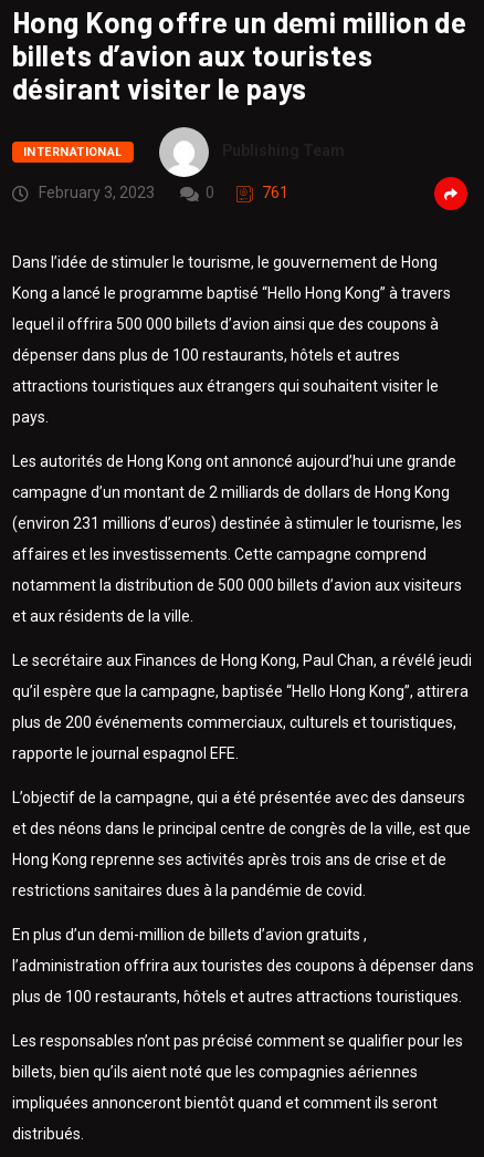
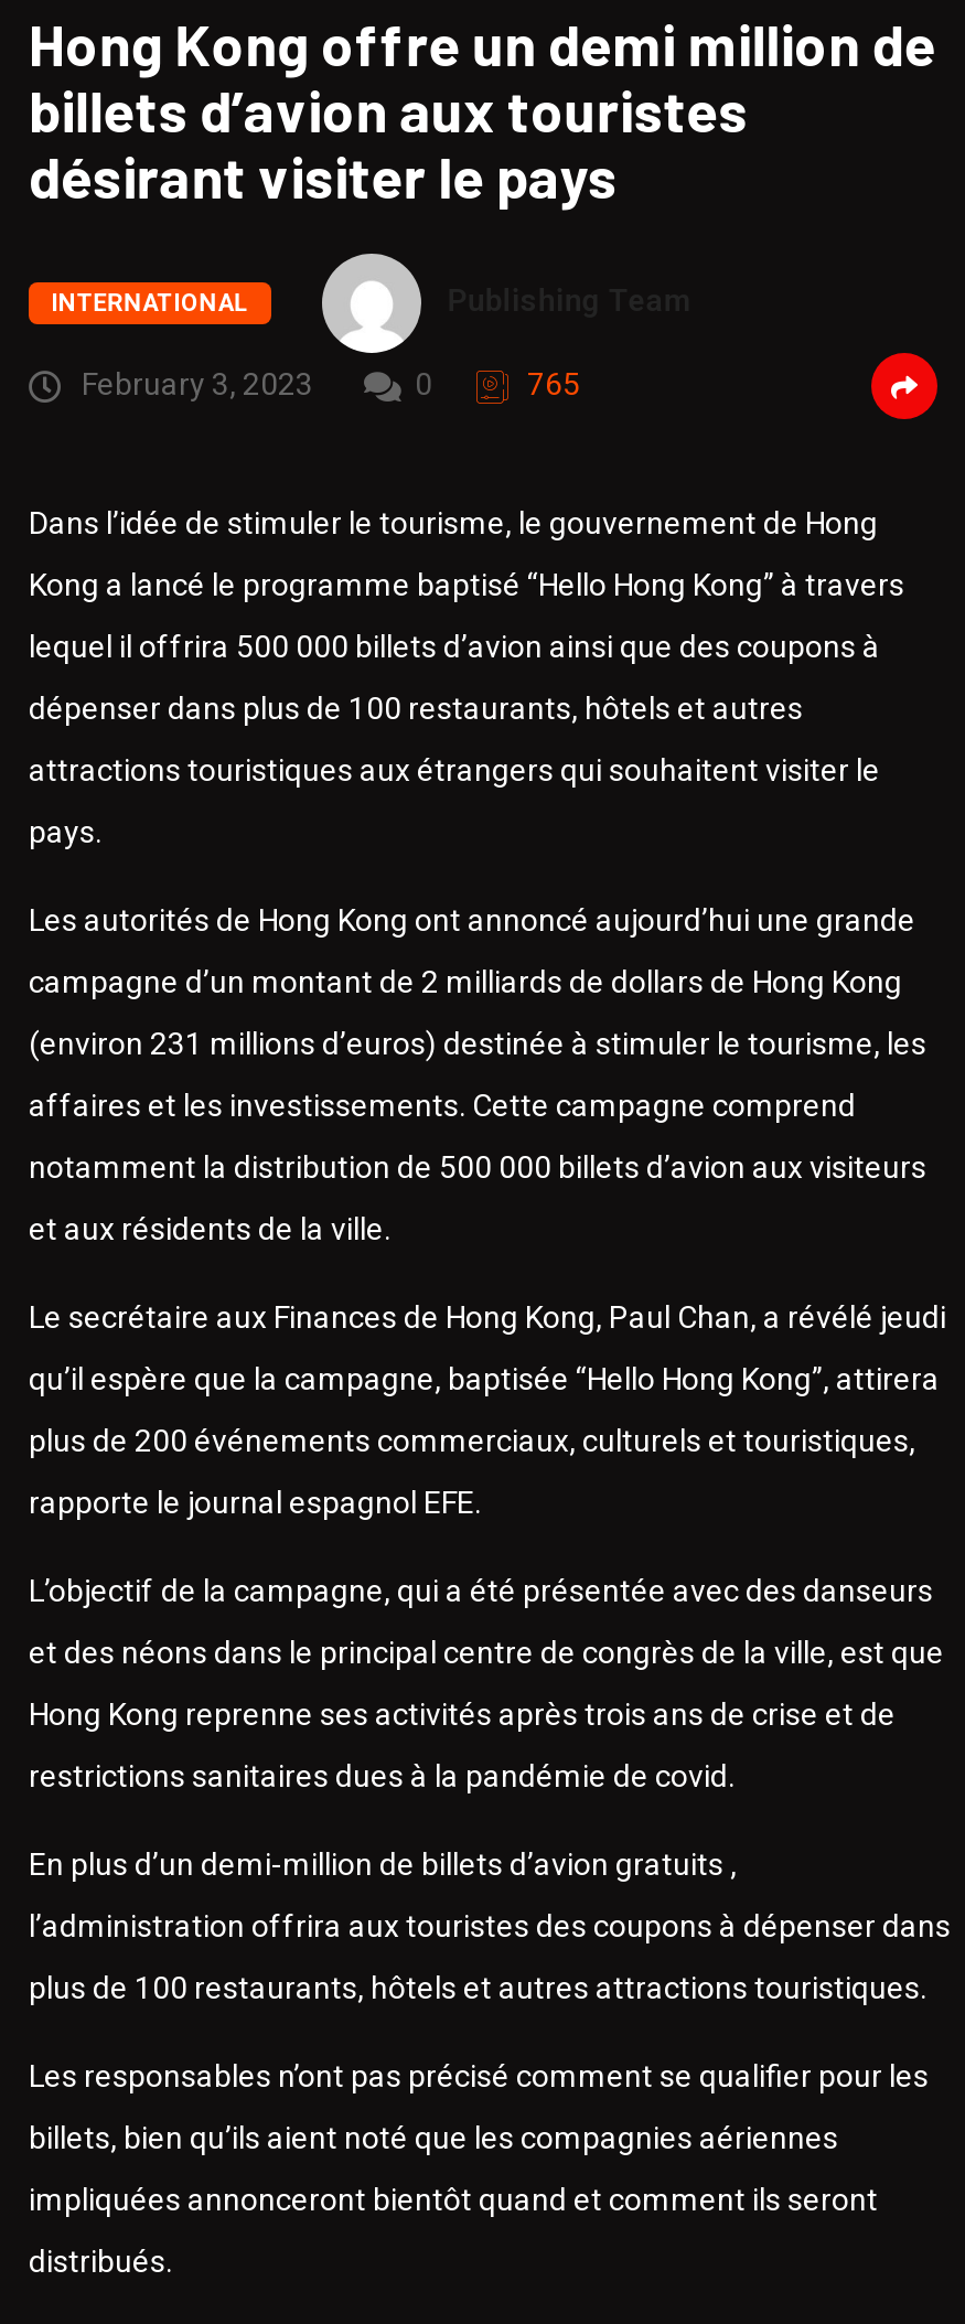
- 761
+ 765
